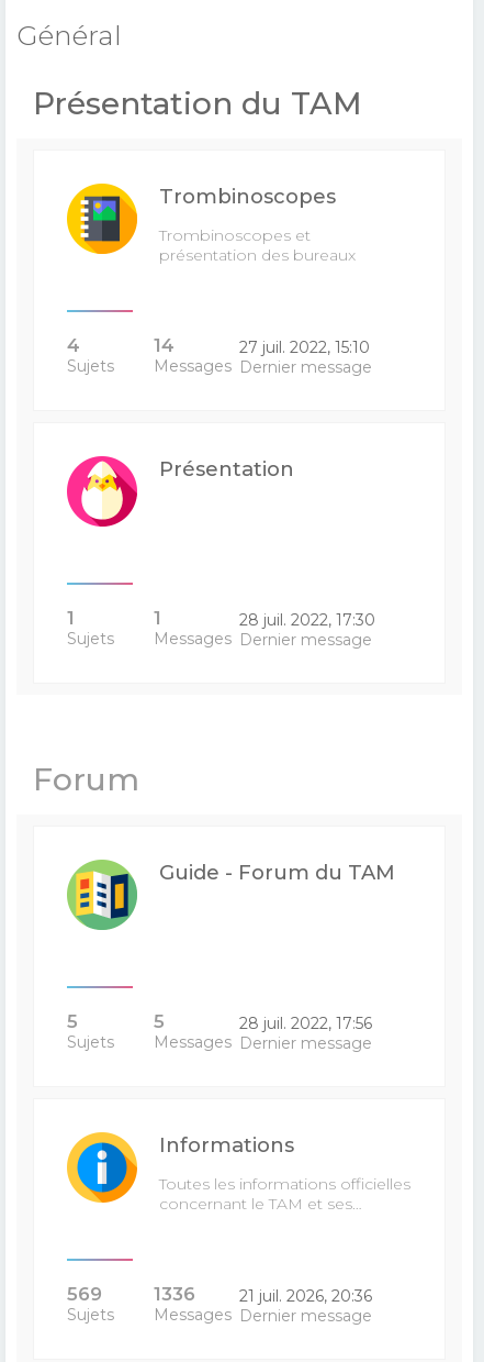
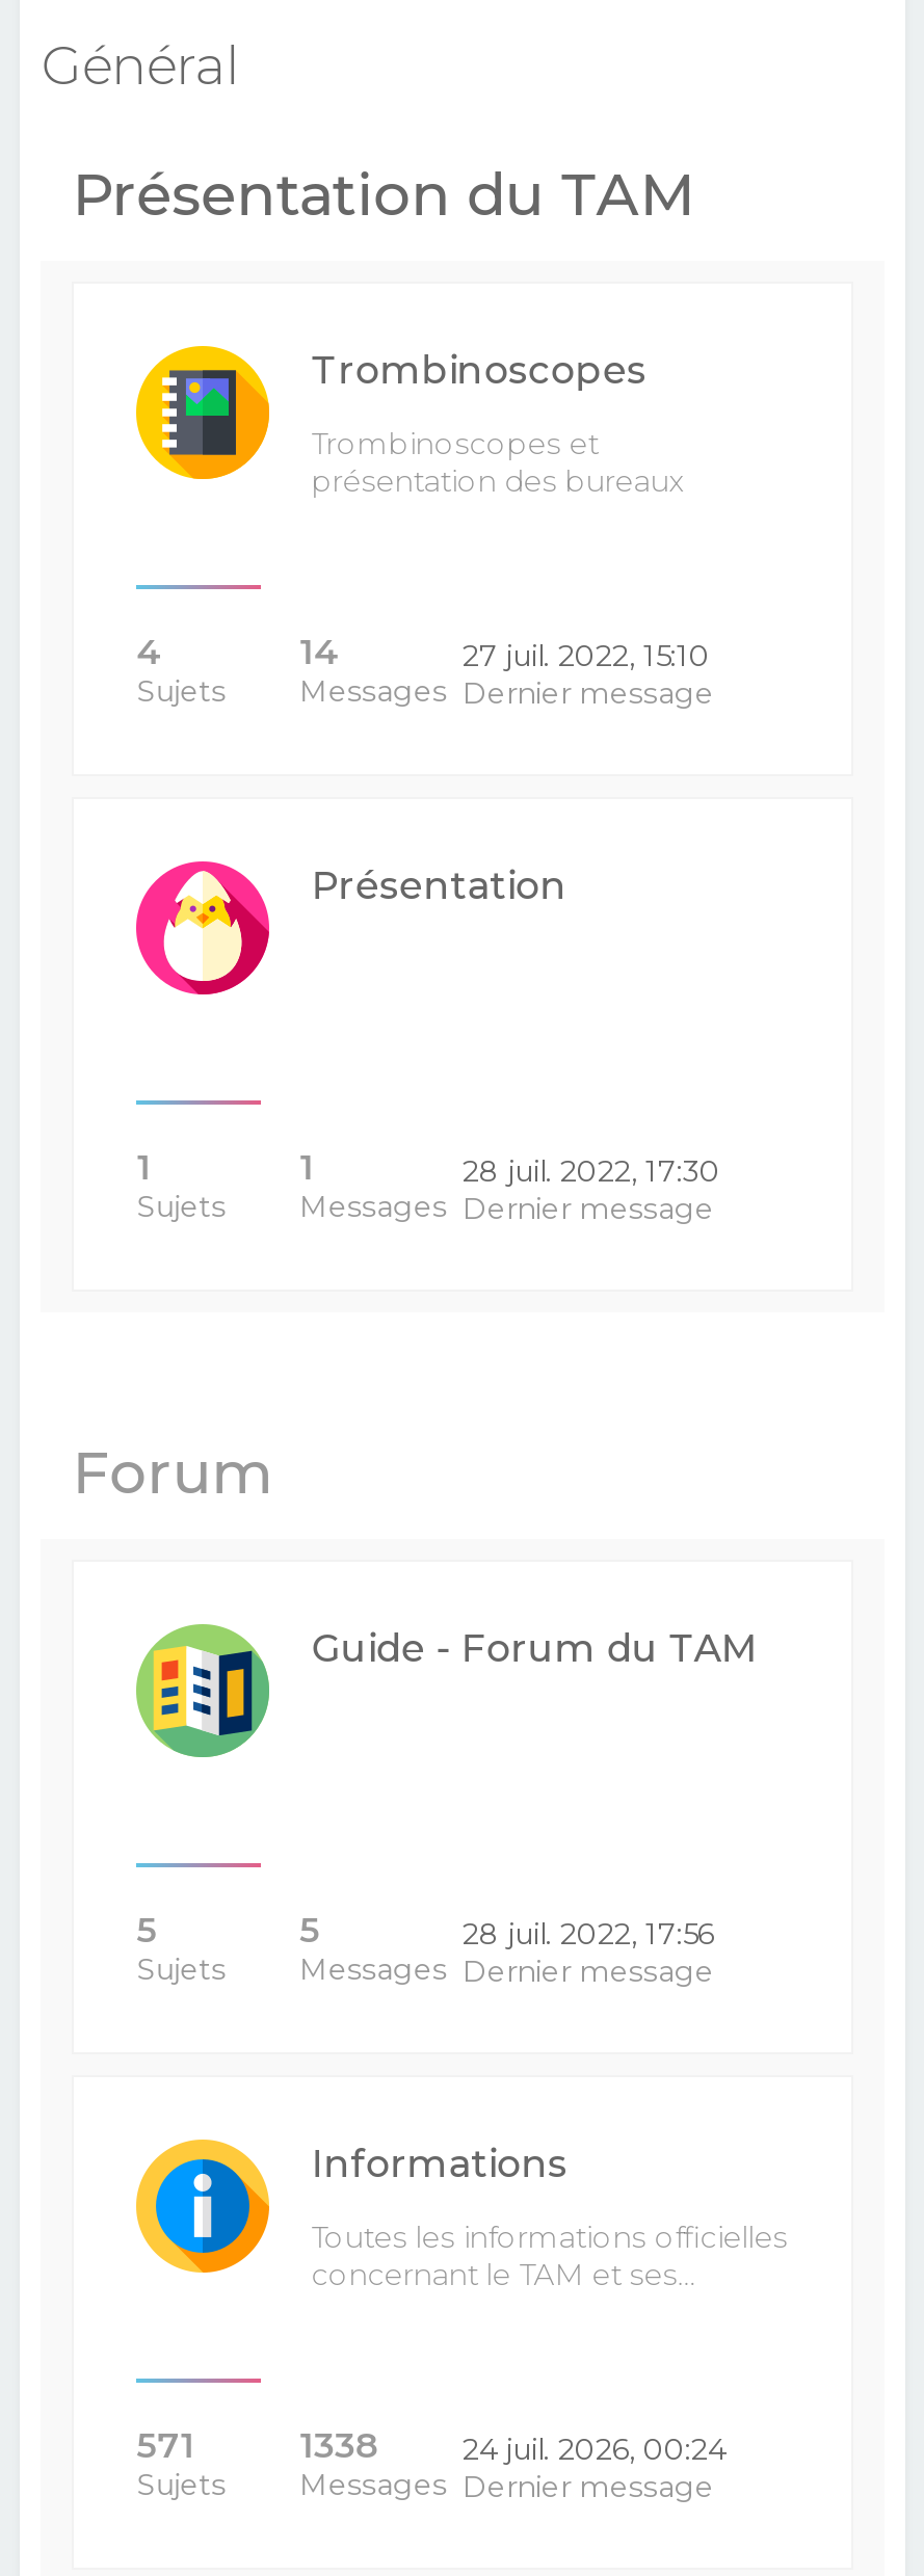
- 569
+ 571

- 1336
+ 1338

- 21 juil. 2026, 20:36
+ 24 juil. 2026, 00:24
